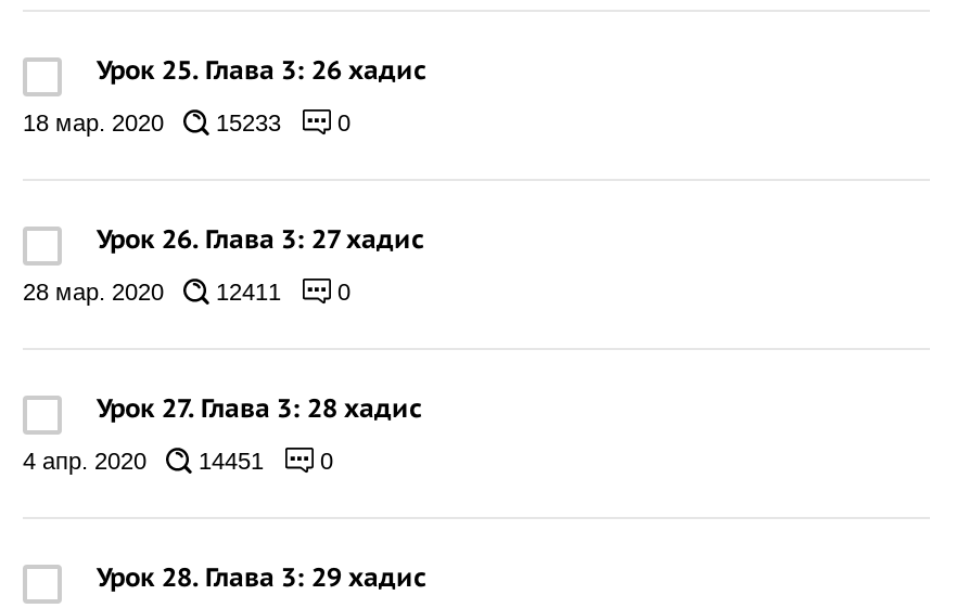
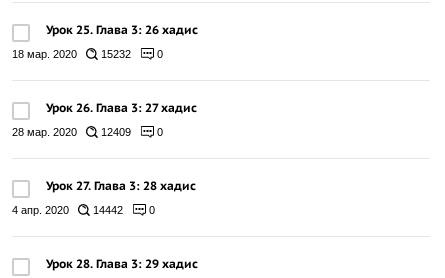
- 15233
+ 15232

- 12411
+ 12409

- 14451
+ 14442
